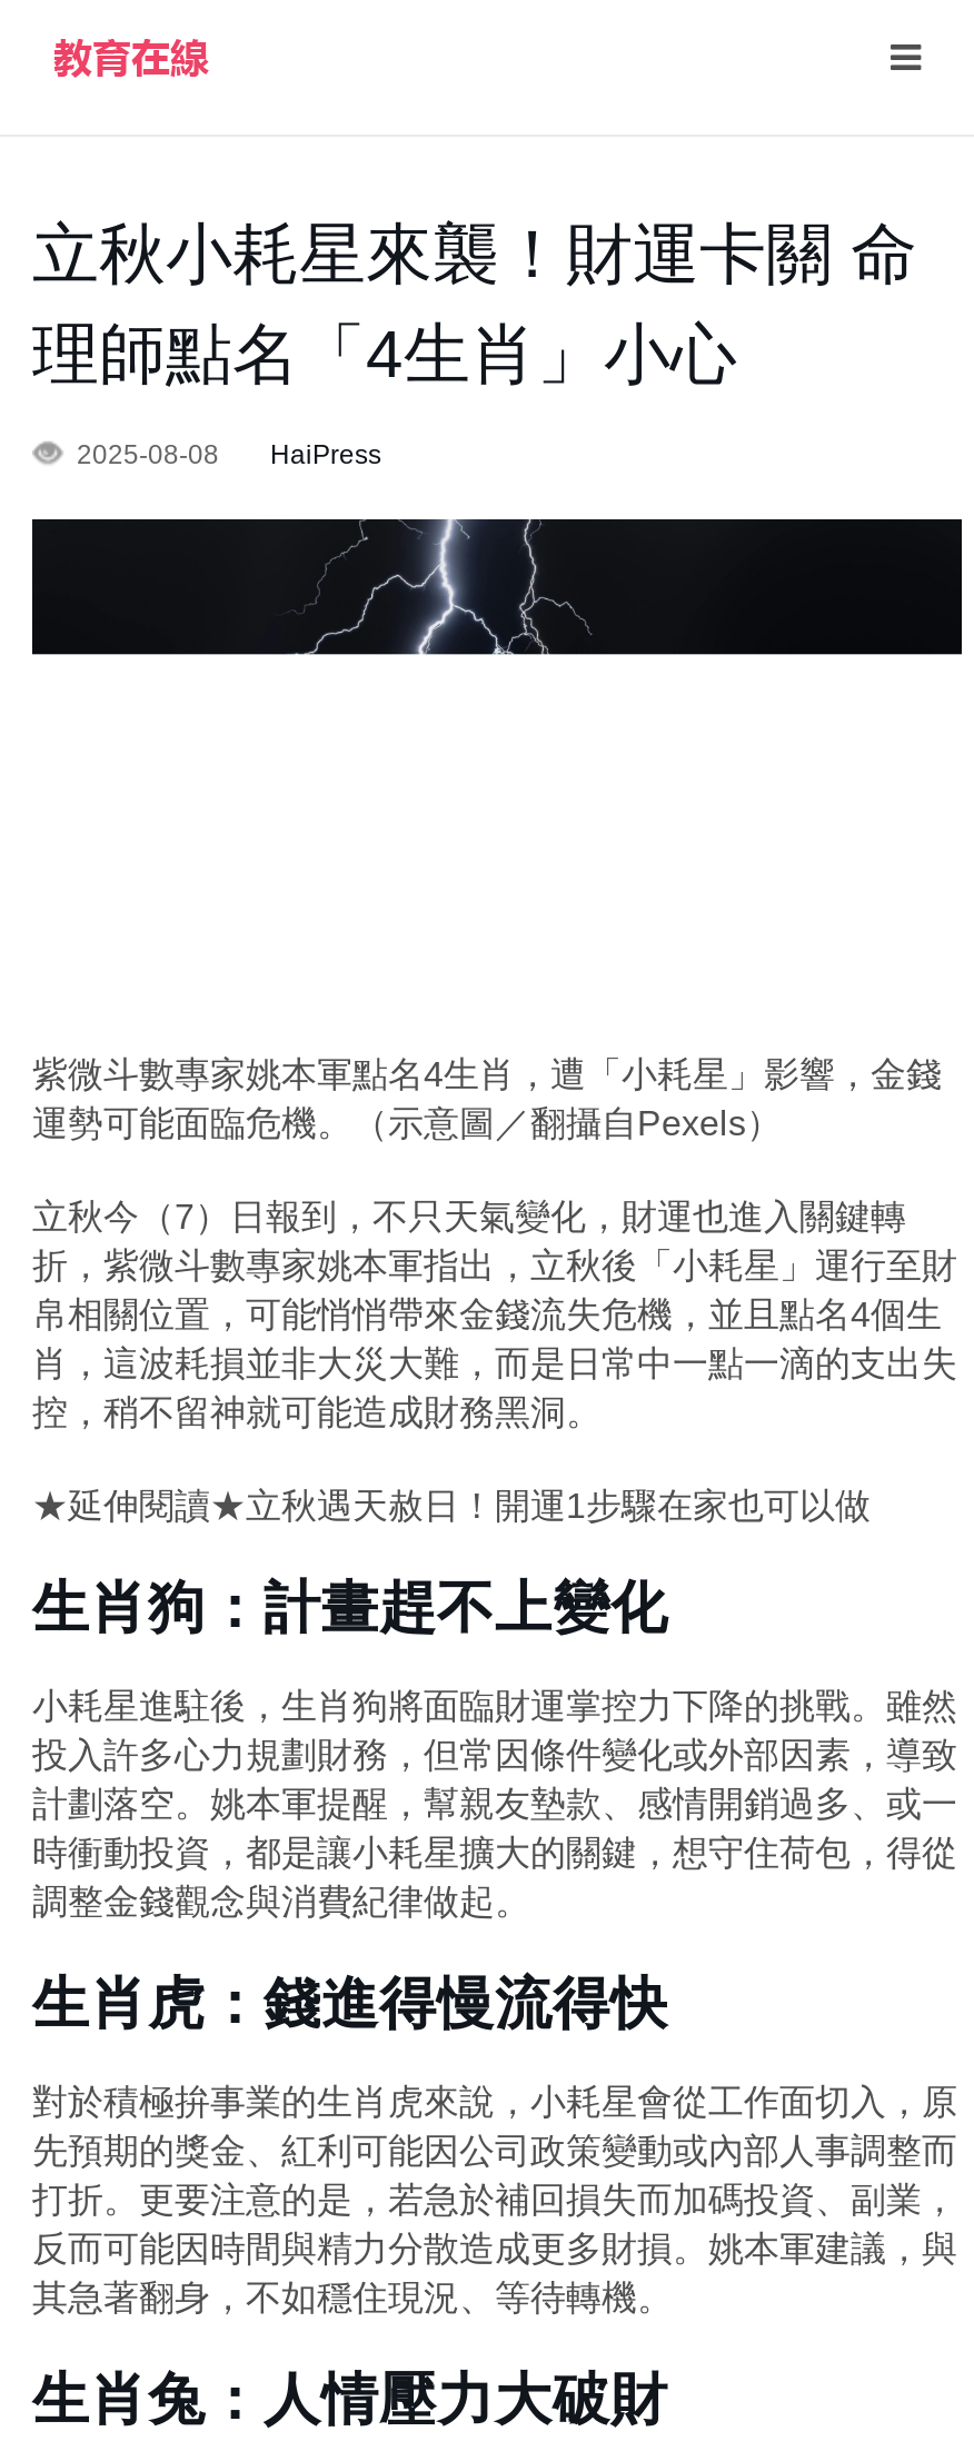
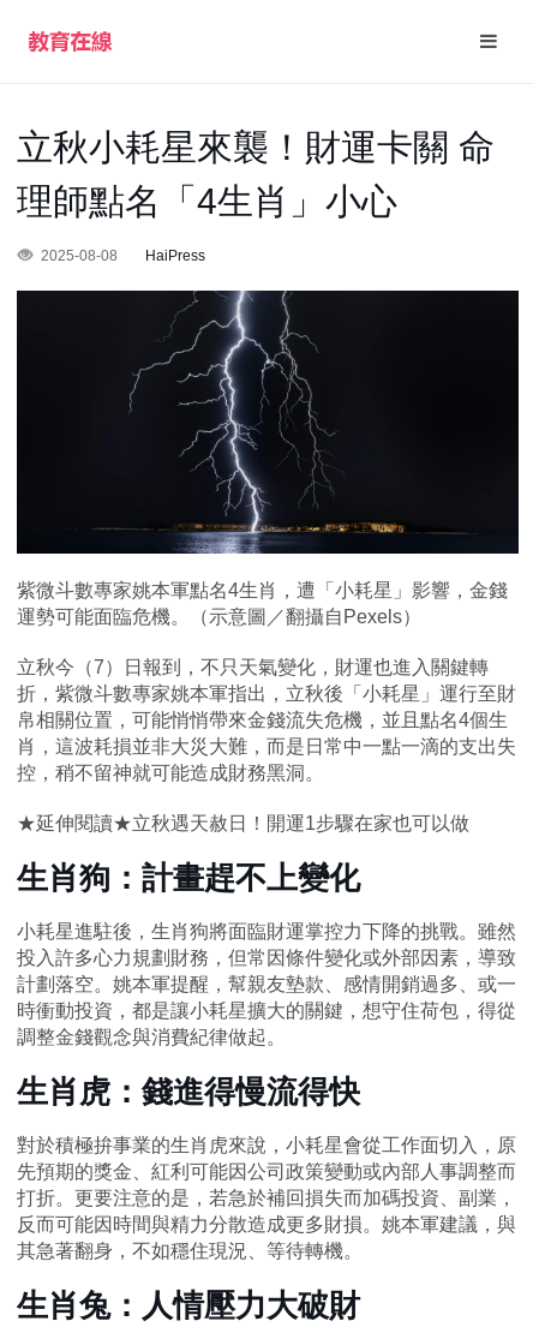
+ [image]
